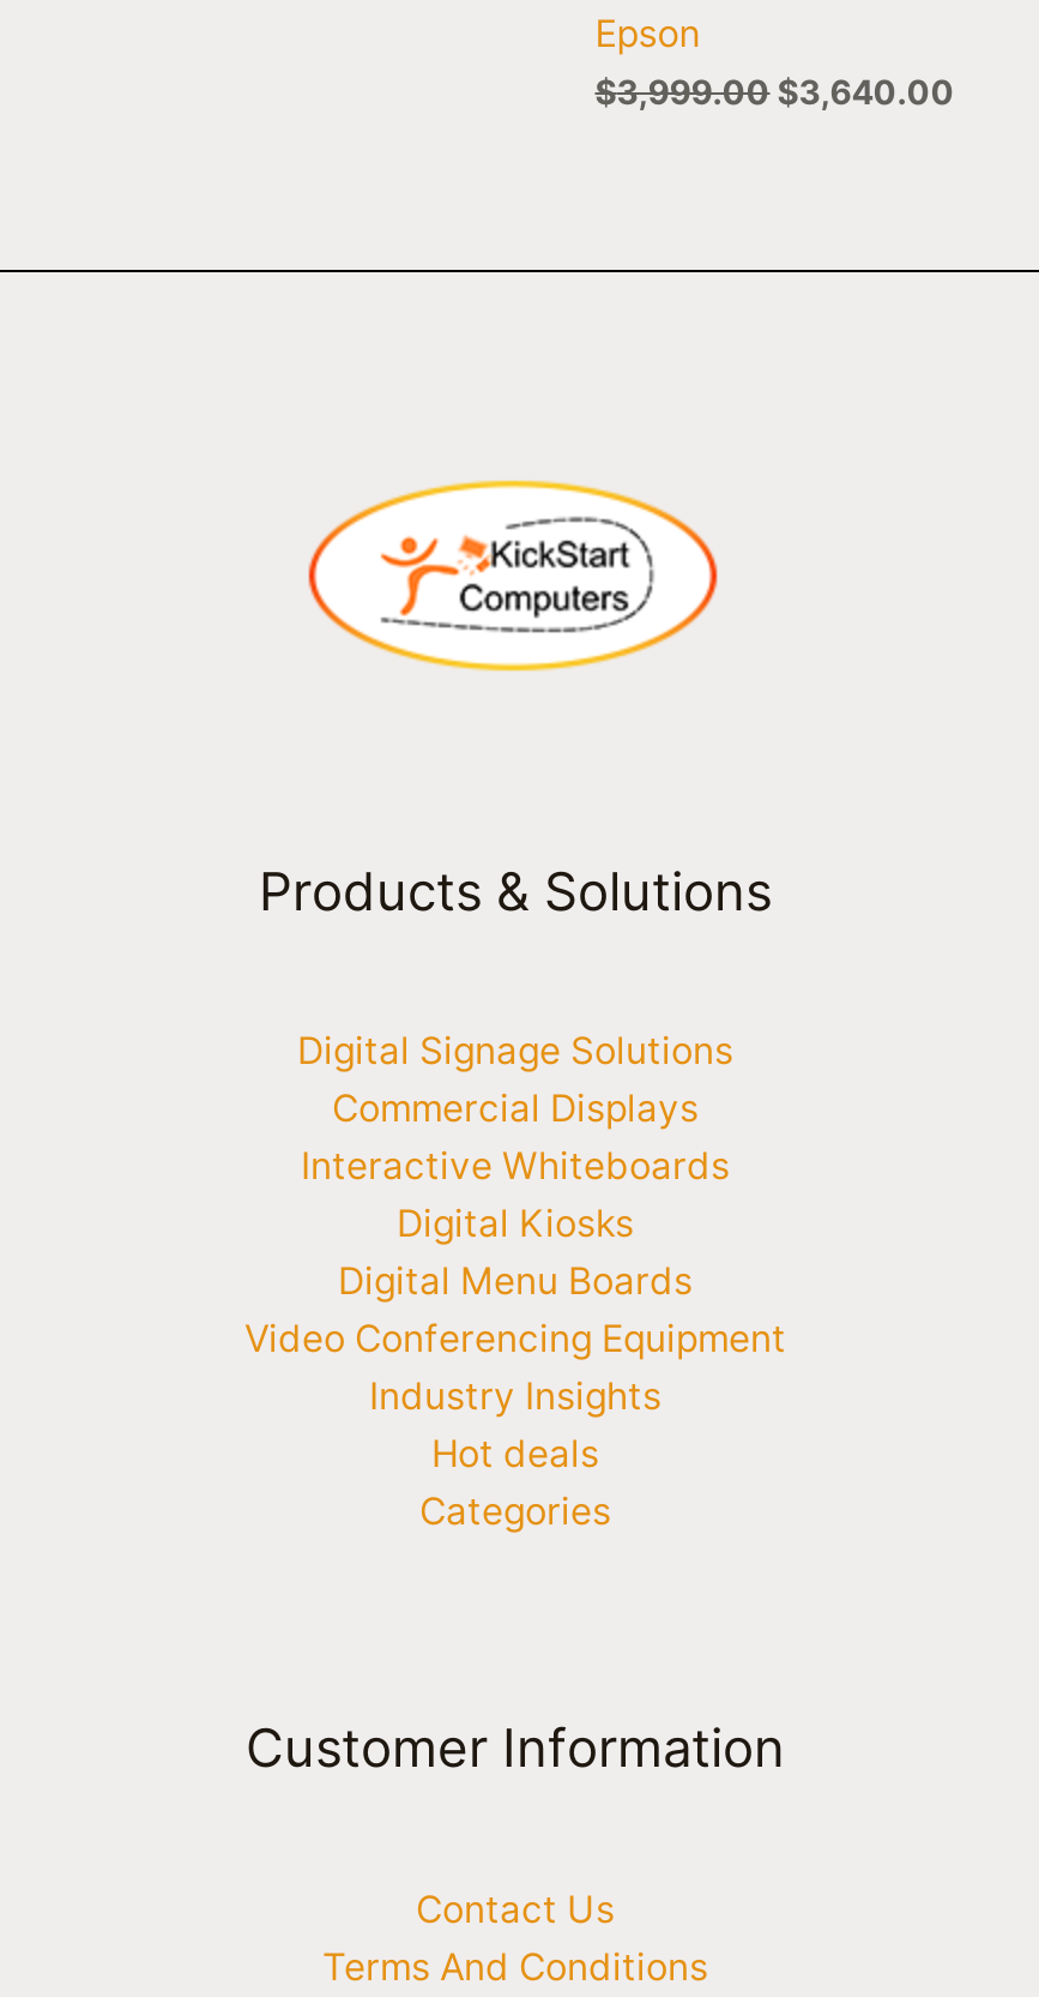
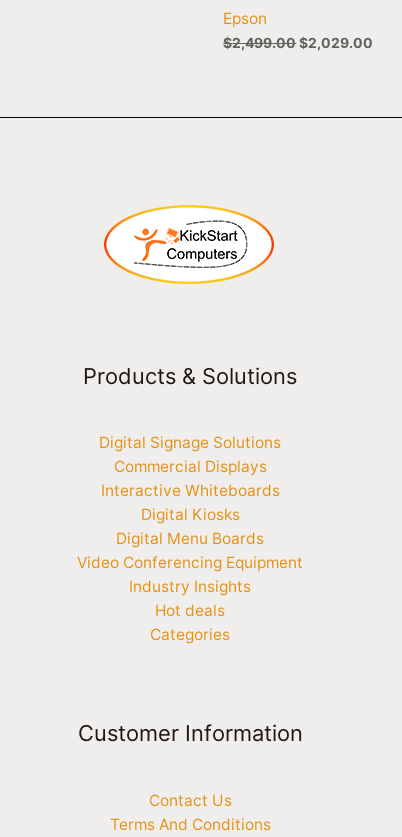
- $3,999.00
+ $2,499.00

- $3,640.00
+ $2,029.00
